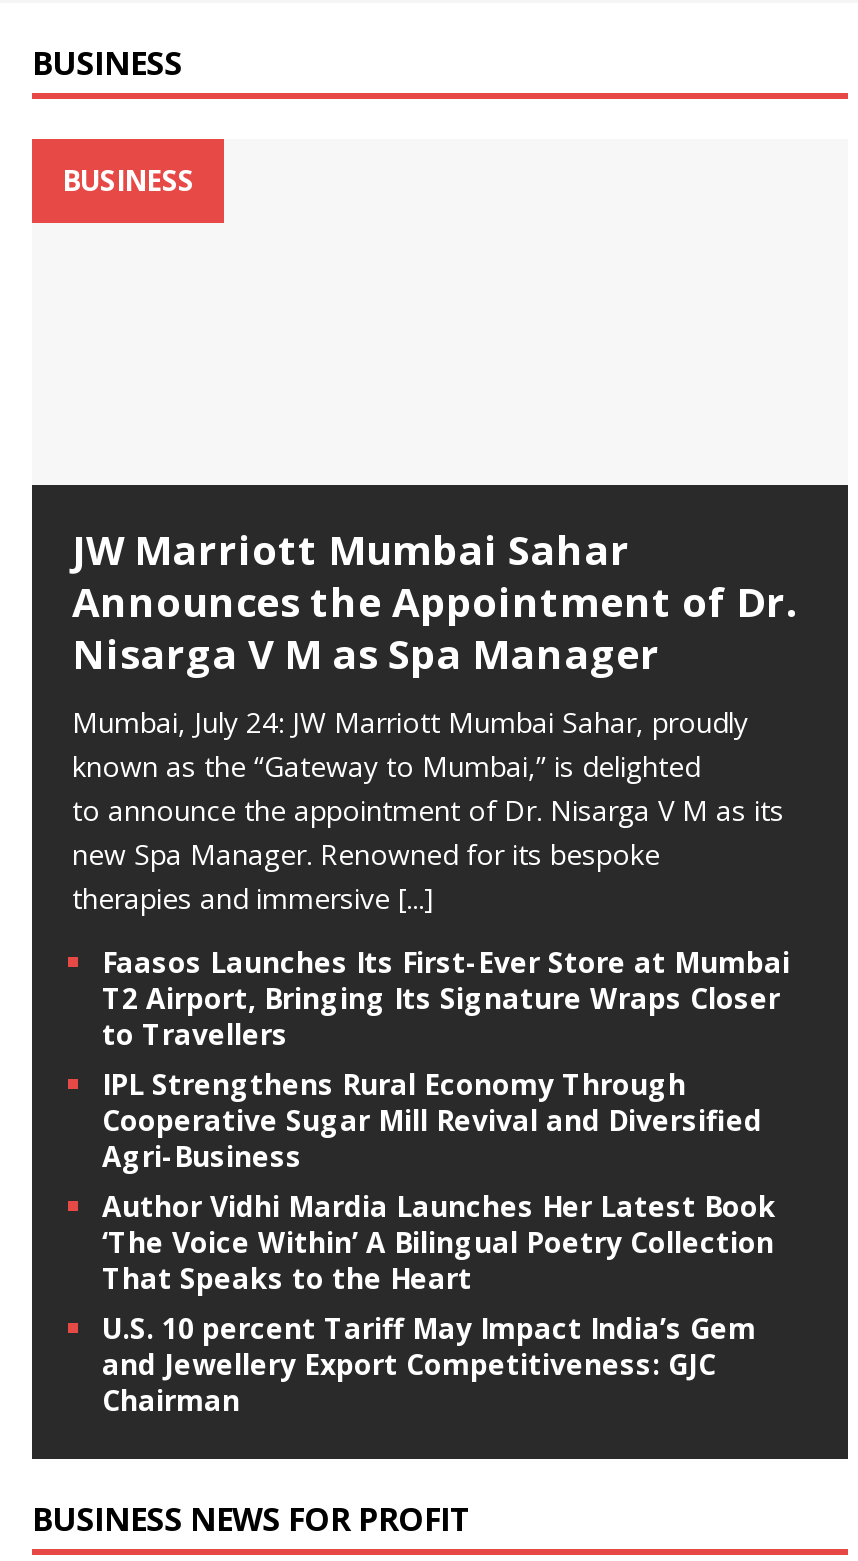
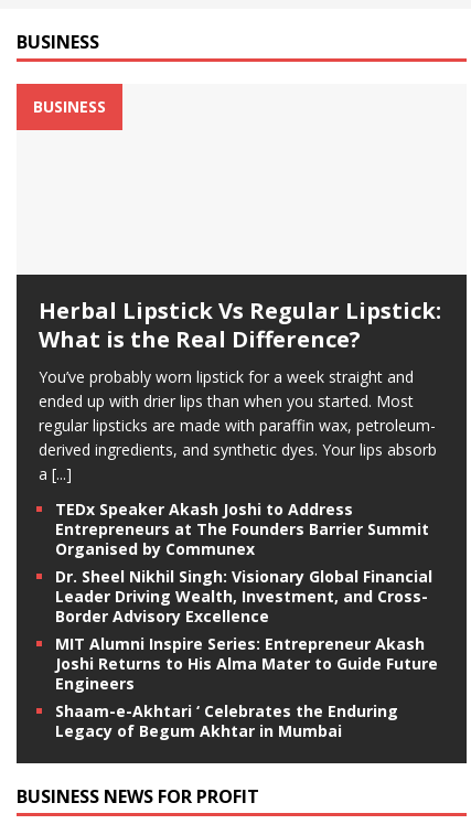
- JW Marriott Mumbai Sahar
- Announces the Appointment of Dr.
- Nisarga V M as Spa Manager
- Mumbai, July 24: JW Marriott Mumbai Sahar, proudly
- known as the “Gateway to Mumbai,” is delighted
- to announce the appointment of Dr. Nisarga V M as its
- new Spa Manager. Renowned for its bespoke
- therapies and immersive [...]
+ Herbal Lipstick Vs Regular Lipstick:
+ What is the Real Difference?
+ You’ve probably worn lipstick for a week straight and
+ ended up with drier lips than when you started. Most
+ regular lipsticks are made with paraffin wax, petroleum-
+ derived ingredients, and synthetic dyes. Your lips absorb
+ a [...]

- Faasos Launches Its First-Ever Store at Mumbai
- T2 Airport, Bringing Its Signature Wraps Closer
- to Travellers
- IPL Strengthens Rural Economy Through
- Cooperative Sugar Mill Revival and Diversified
- Agri-Business
- Author Vidhi Mardia Launches Her Latest Book
- ‘The Voice Within’ A Bilingual Poetry Collection
- That Speaks to the Heart
- U.S. 10 percent Tariff May Impact India’s Gem
- and Jewellery Export Competitiveness: GJC
- Chairman
+ TEDx Speaker Akash Joshi to Address
+ Entrepreneurs at The Founders Barrier Summit
+ Organised by Communex
+ Dr. Sheel Nikhil Singh: Visionary Global Financial
+ Leader Driving Wealth, Investment, and Cross-
+ Border Advisory Excellence
+ MIT Alumni Inspire Series: Entrepreneur Akash
+ Joshi Returns to His Alma Mater to Guide Future
+ Engineers
+ Shaam-e-Akhtari ‘ Celebrates the Enduring
+ Legacy of Begum Akhtar in Mumbai
